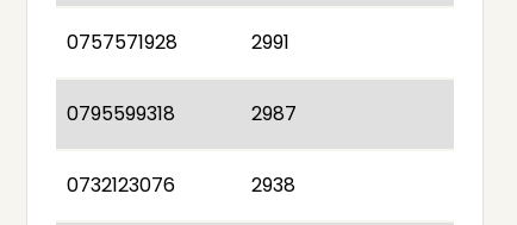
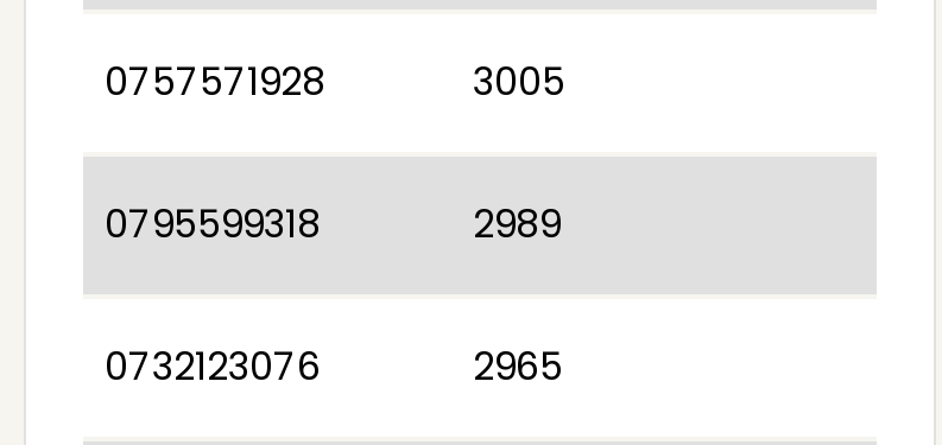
- 2991
+ 3005

- 2987
+ 2989

- 2938
+ 2965
